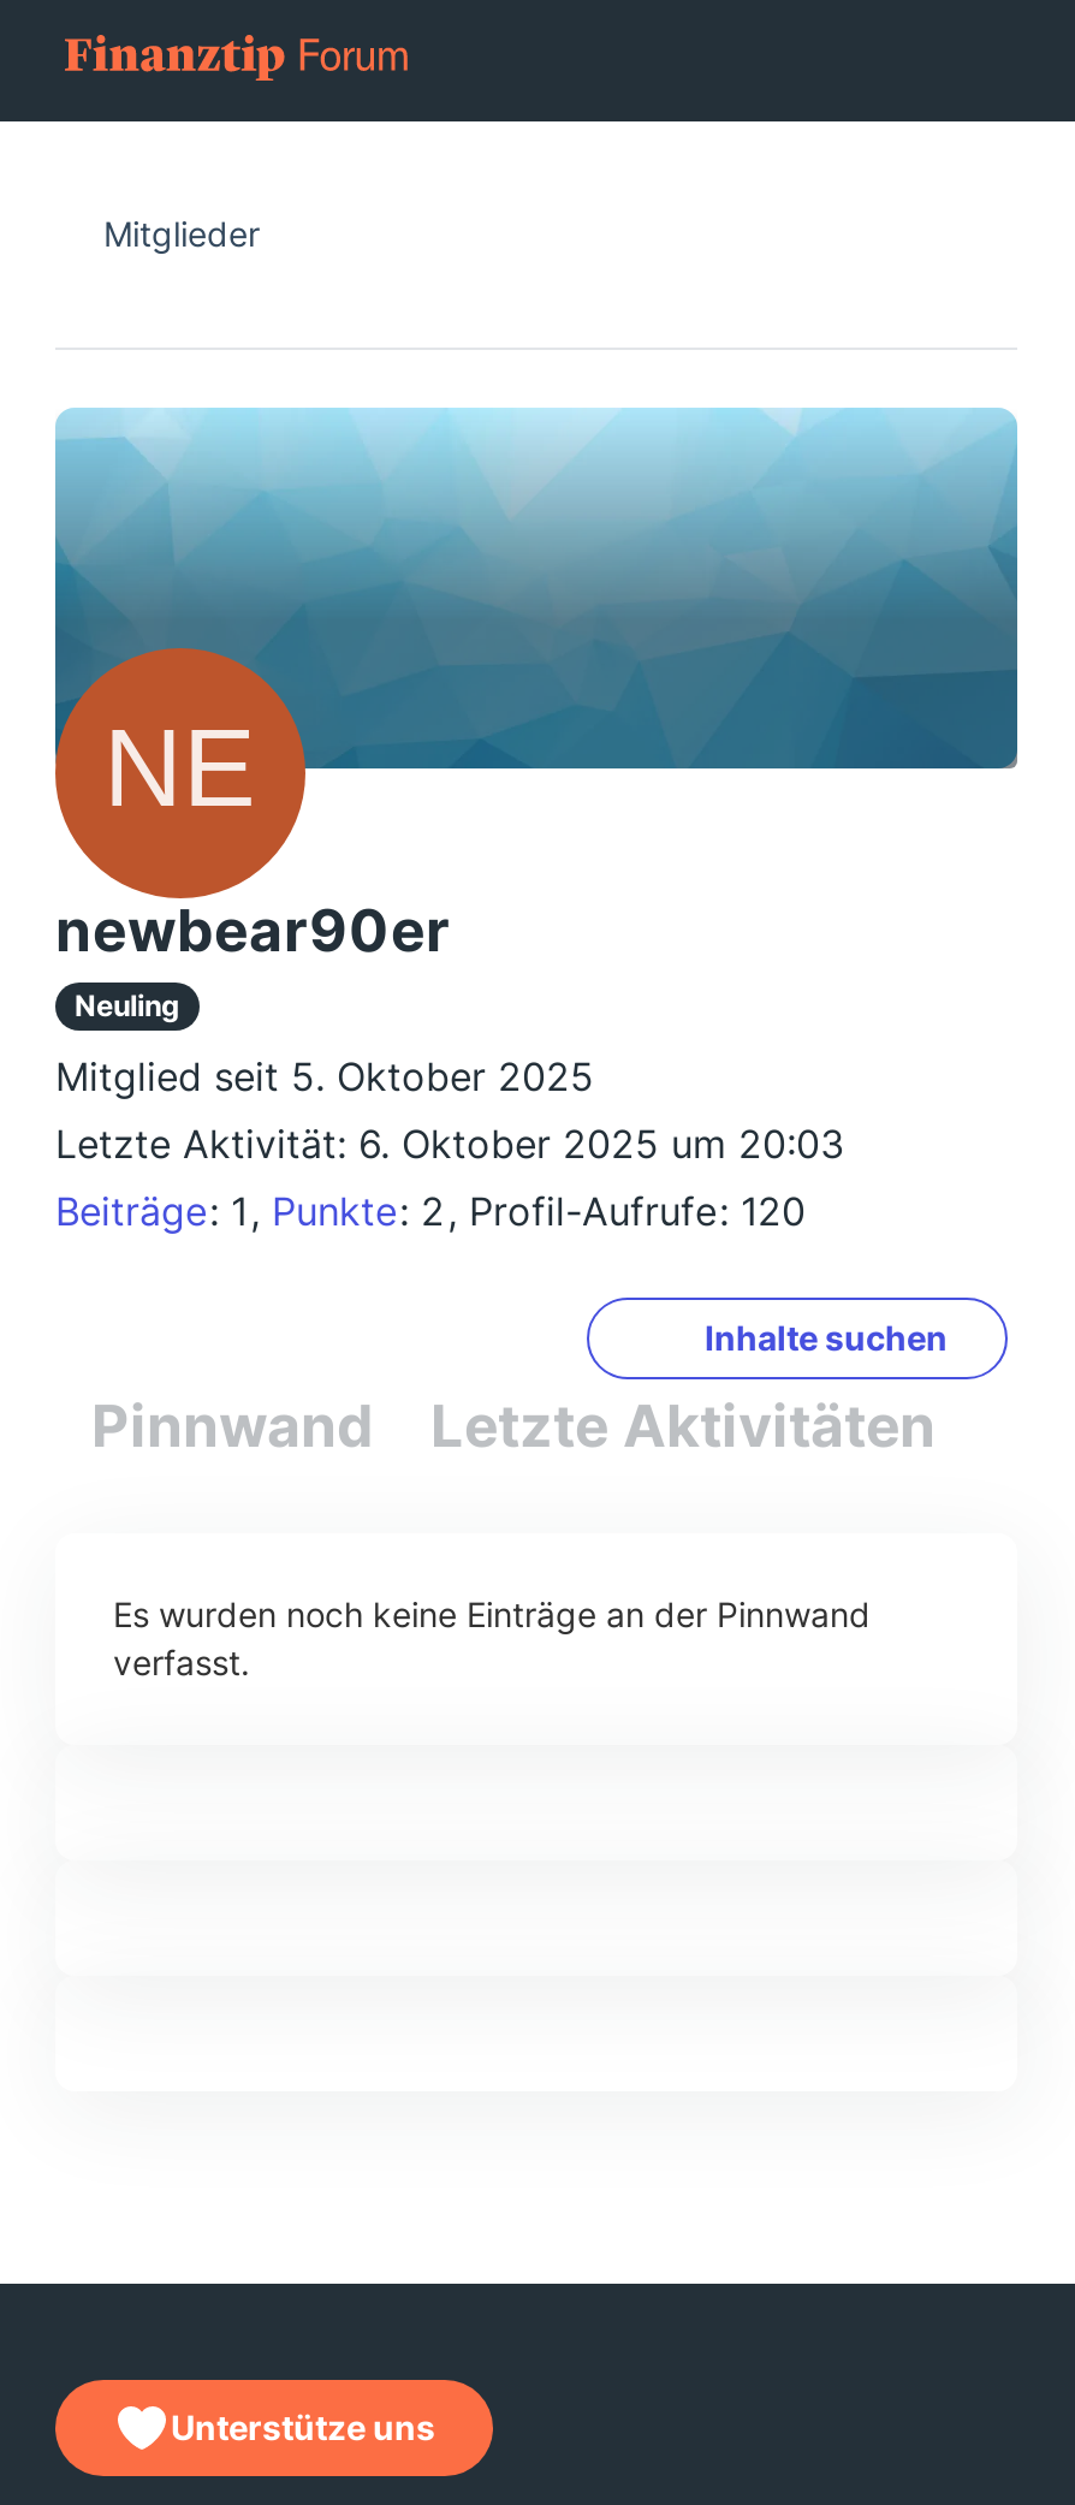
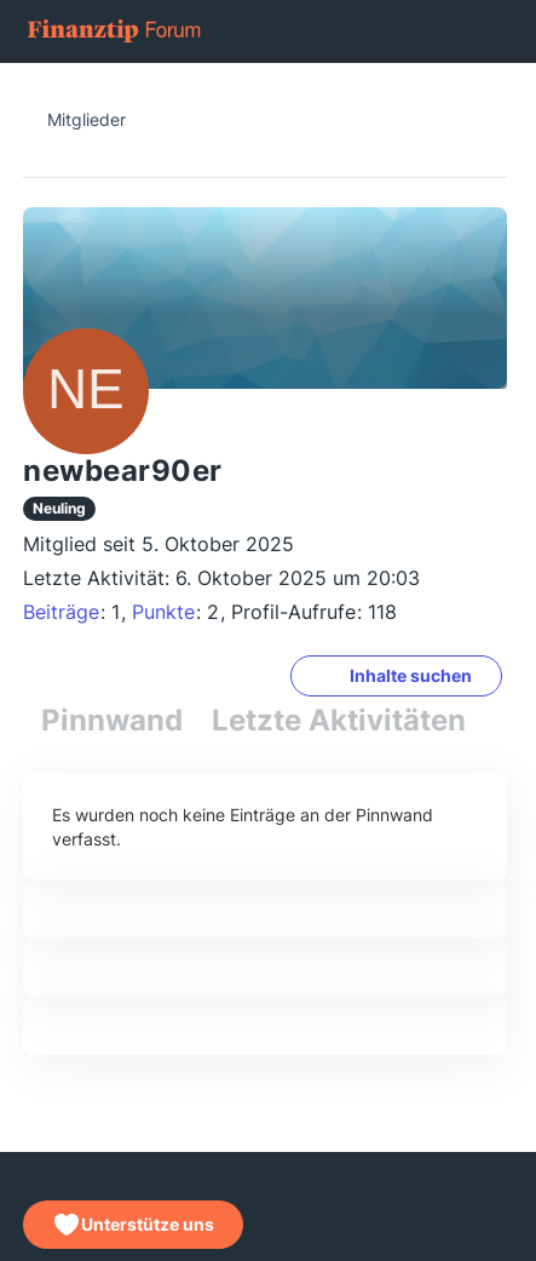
- Beiträge 1 Punkte 2 Profil-Aufrufe 120
+ Beiträge 1 Punkte 2 Profil-Aufrufe 118
